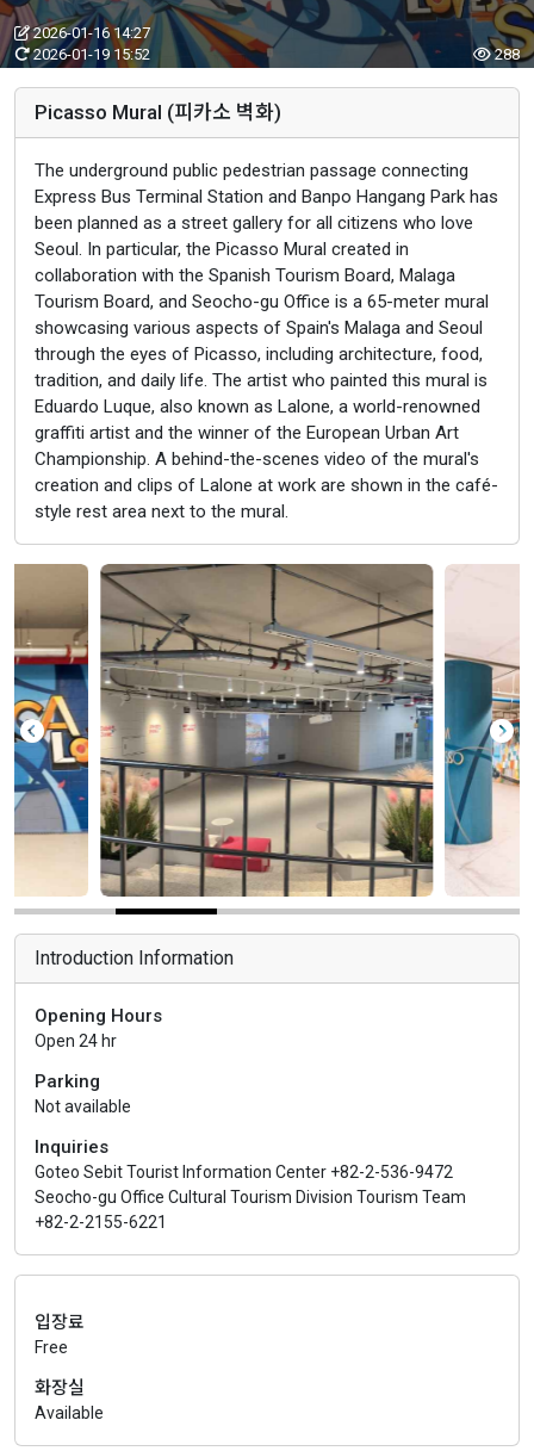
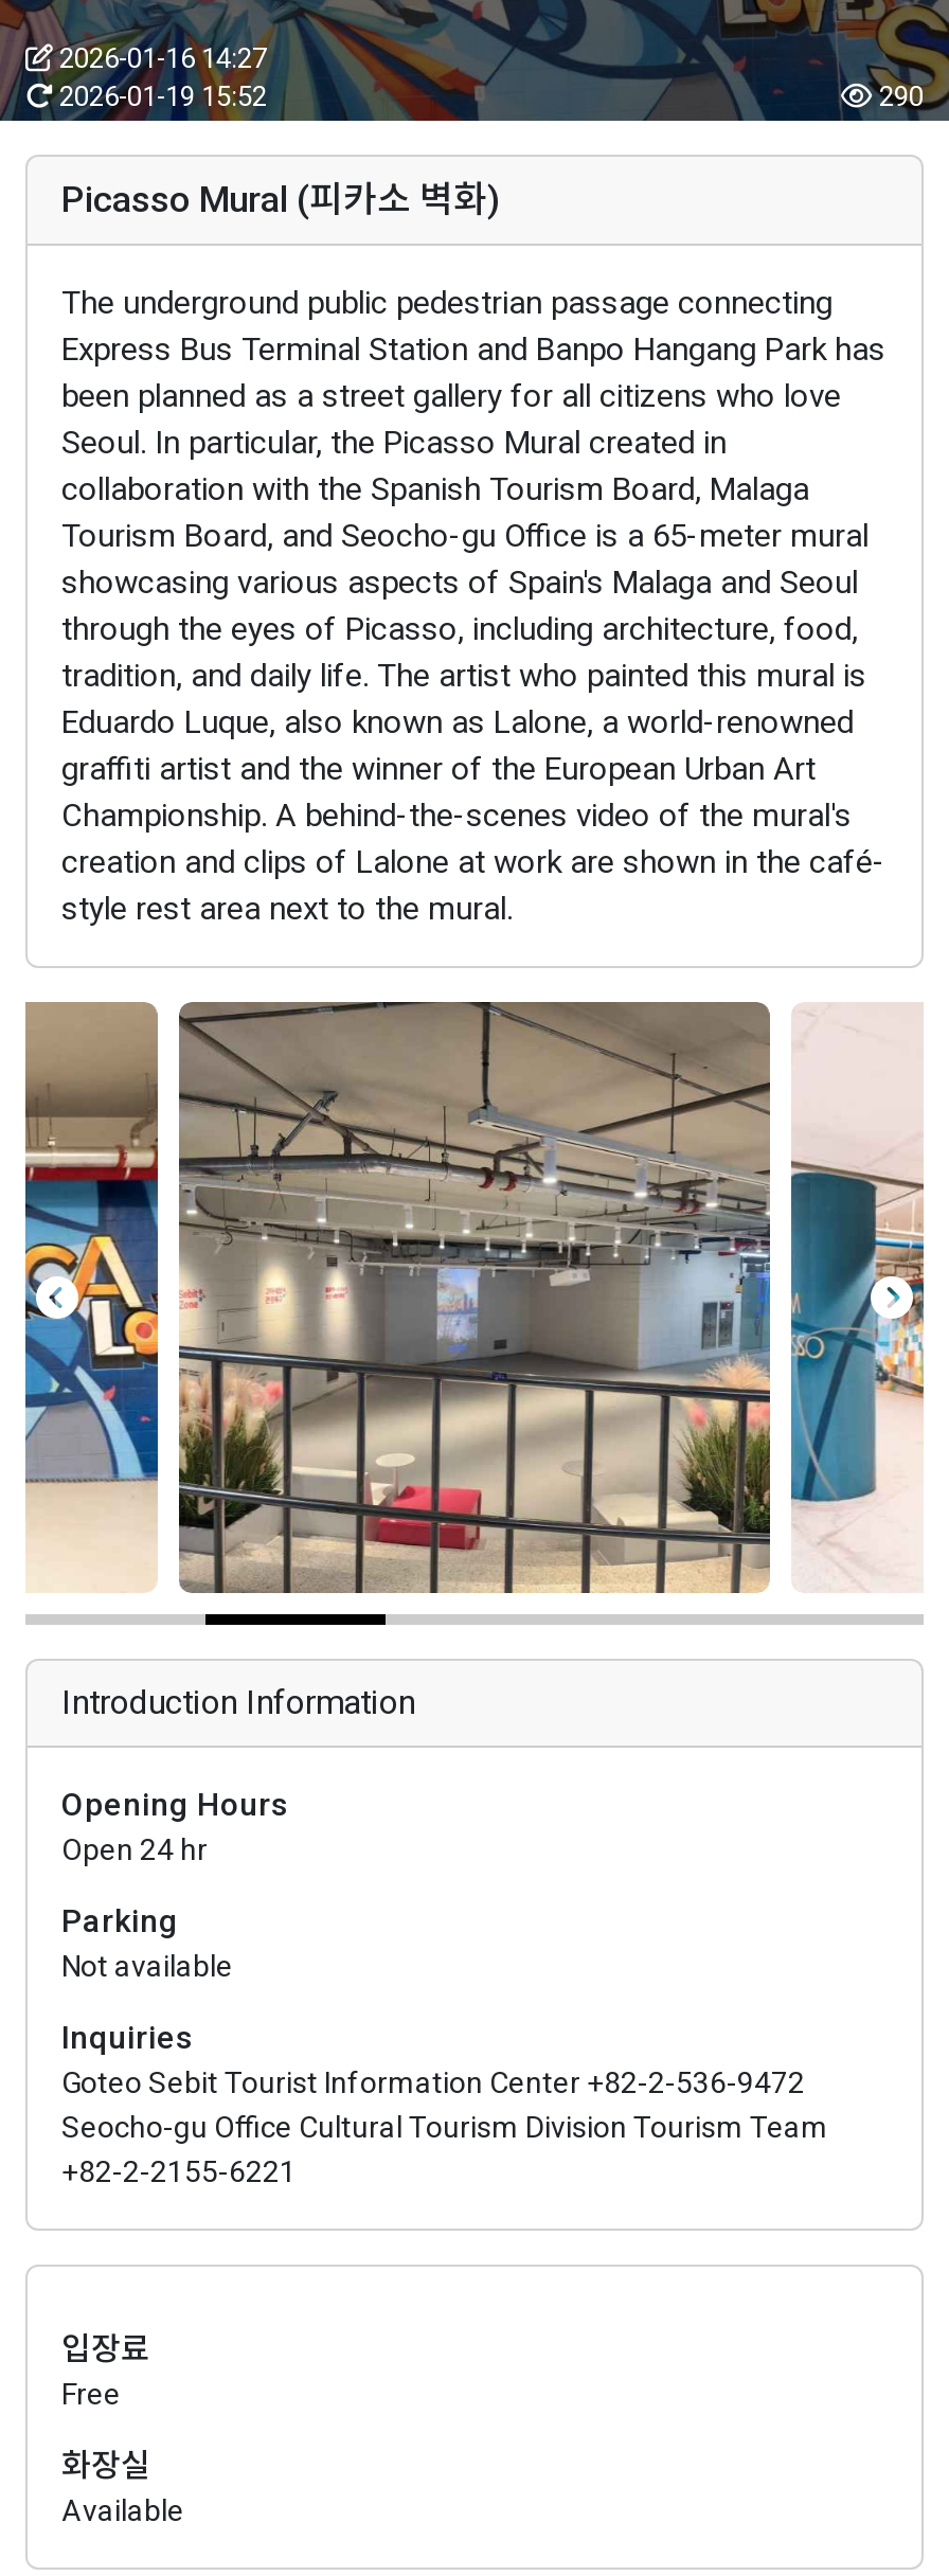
- 288
+ 290
